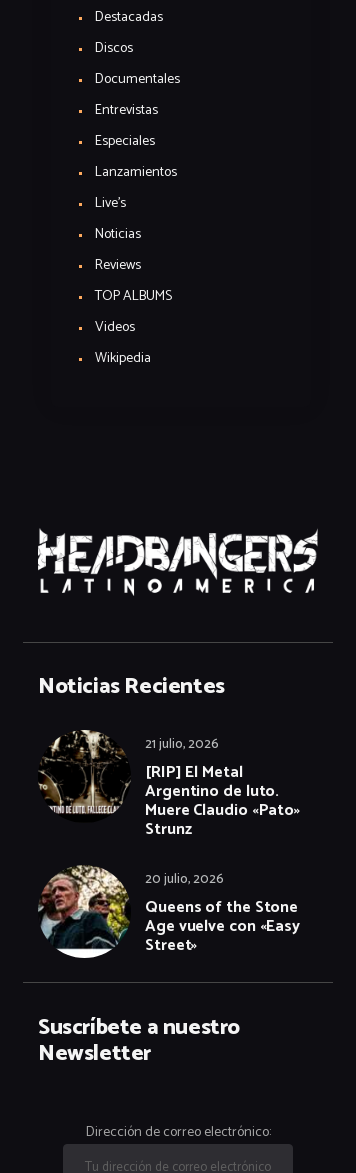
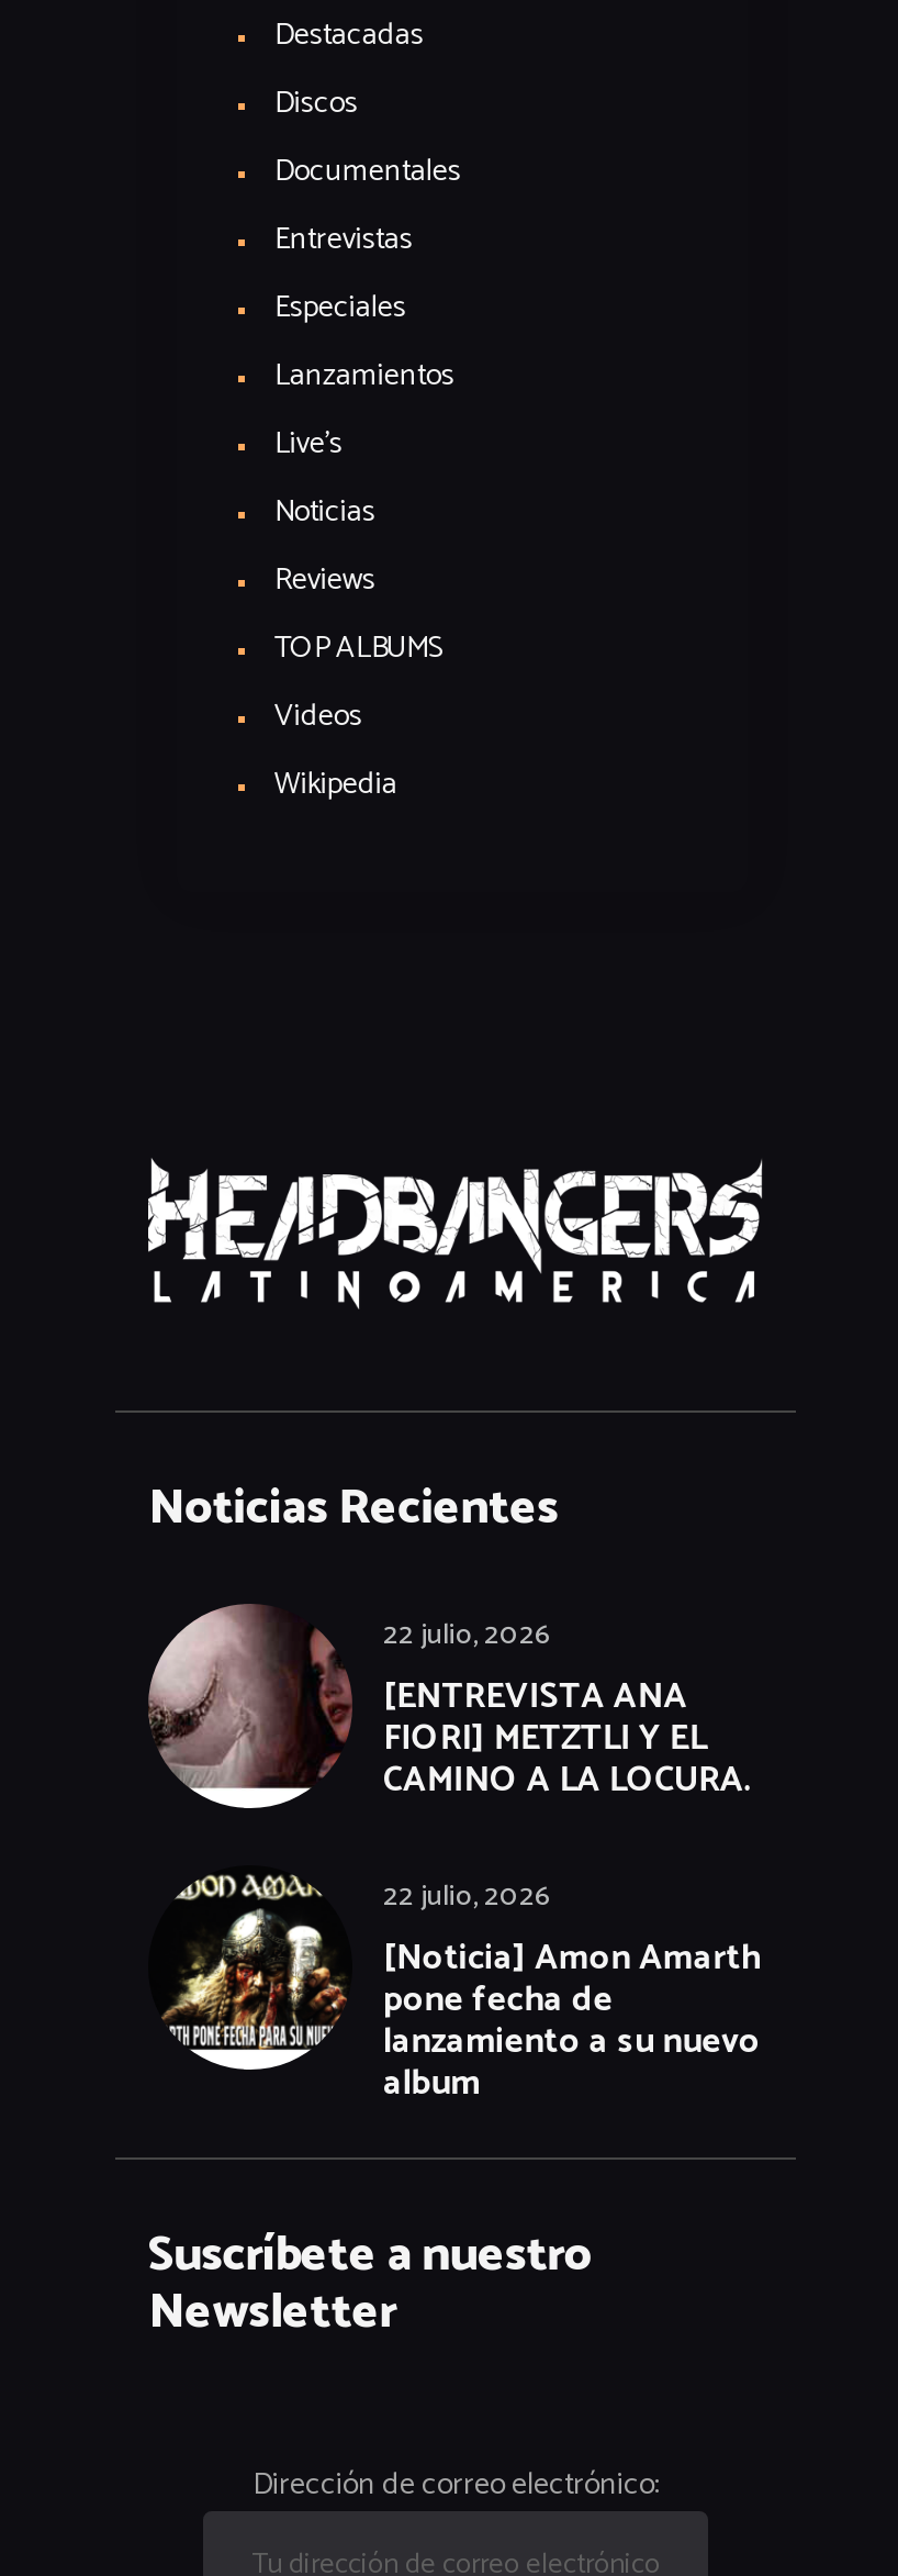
- [image]
- 21 julio, 2026
- [RIP] El Metal
- Argentino de luto.
- Muere Claudio «Pato»
- Strunz
+ [image]
+ 22 julio, 2026
+ [ENTREVISTA ANA
+ FIORI] METZTLI Y EL
+ CAMINO A LA LOCURA.

- [image]
- 20 julio, 2026
- Queens of the Stone
- Age vuelve con «Easy
- Street»
+ [image]
+ 22 julio, 2026
+ [Noticia] Amon Amarth
+ pone fecha de
+ lanzamiento a su nuevo
+ album
